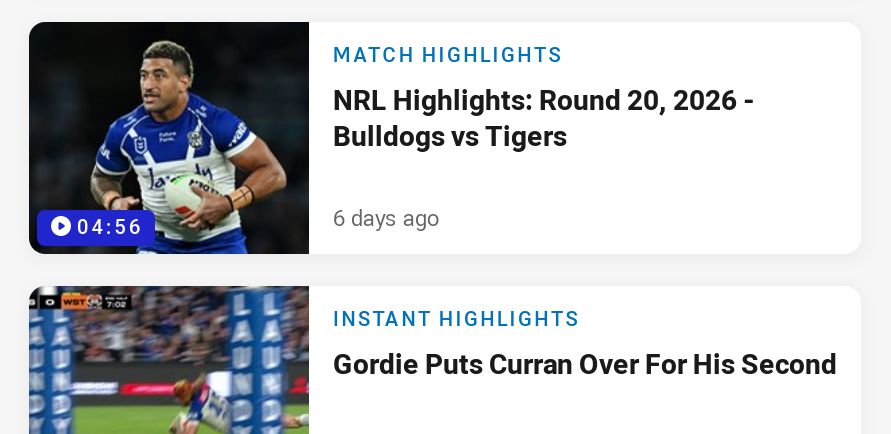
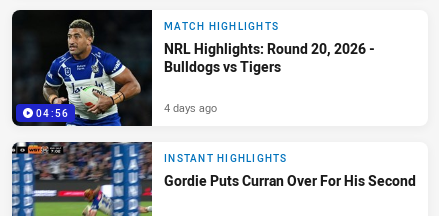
- 6 days ago
+ 4 days ago
